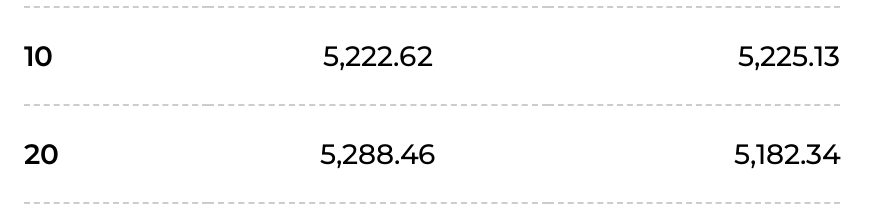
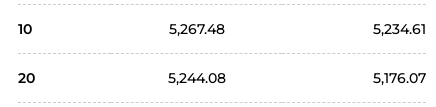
- 5,222.62
+ 5,267.48

- 5,225.13
+ 5,234.61

- 5,288.46
+ 5,244.08

- 5,182.34
+ 5,176.07
